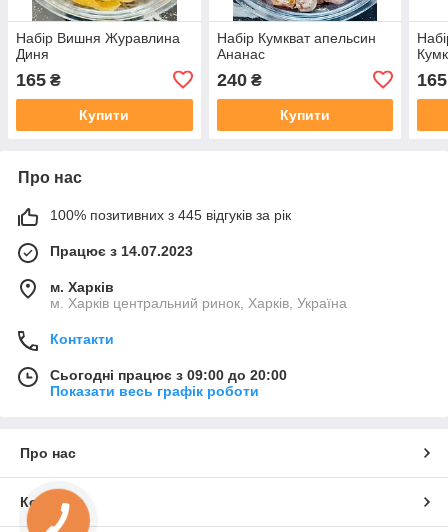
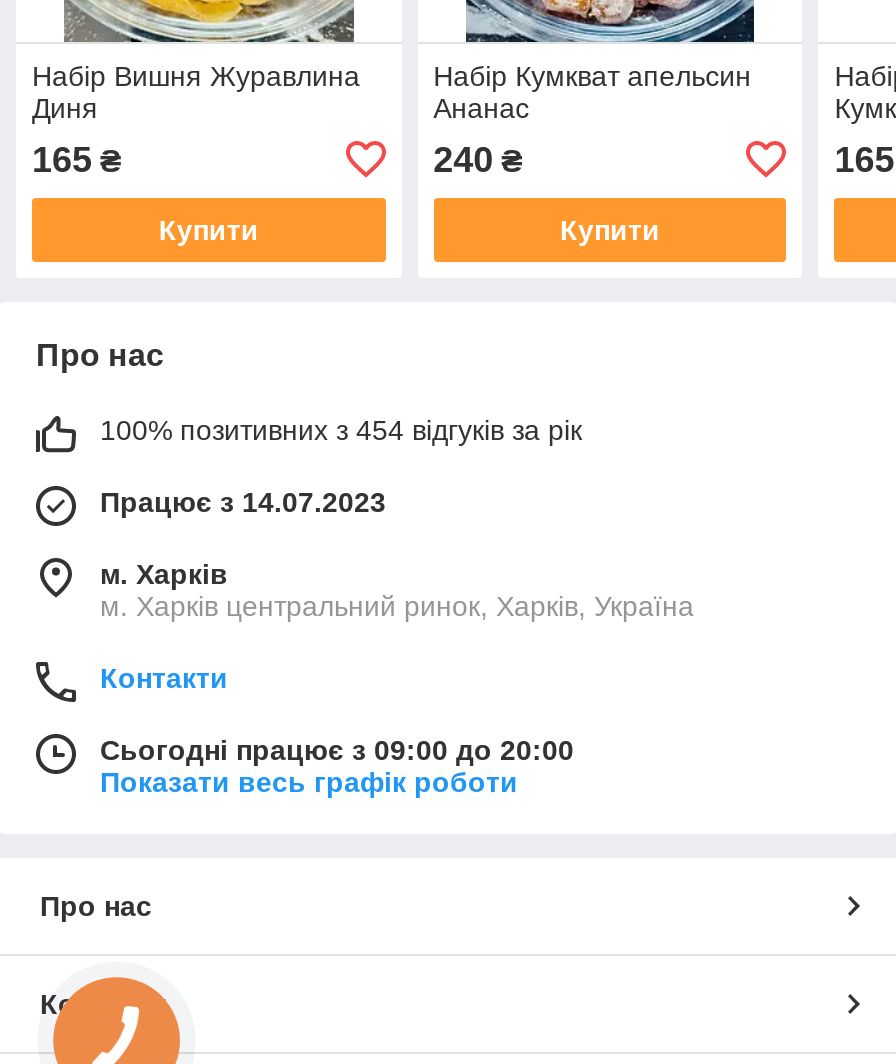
- 100% позитивних з 445 відгуків за рік
+ 100% позитивних з 454 відгуків за рік
